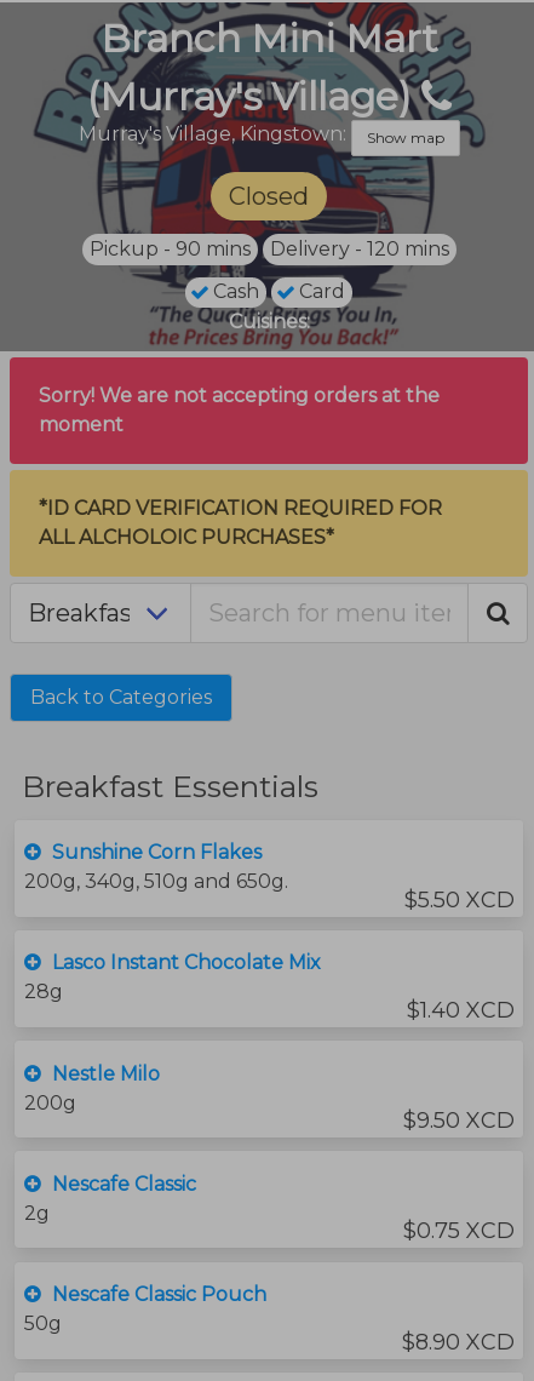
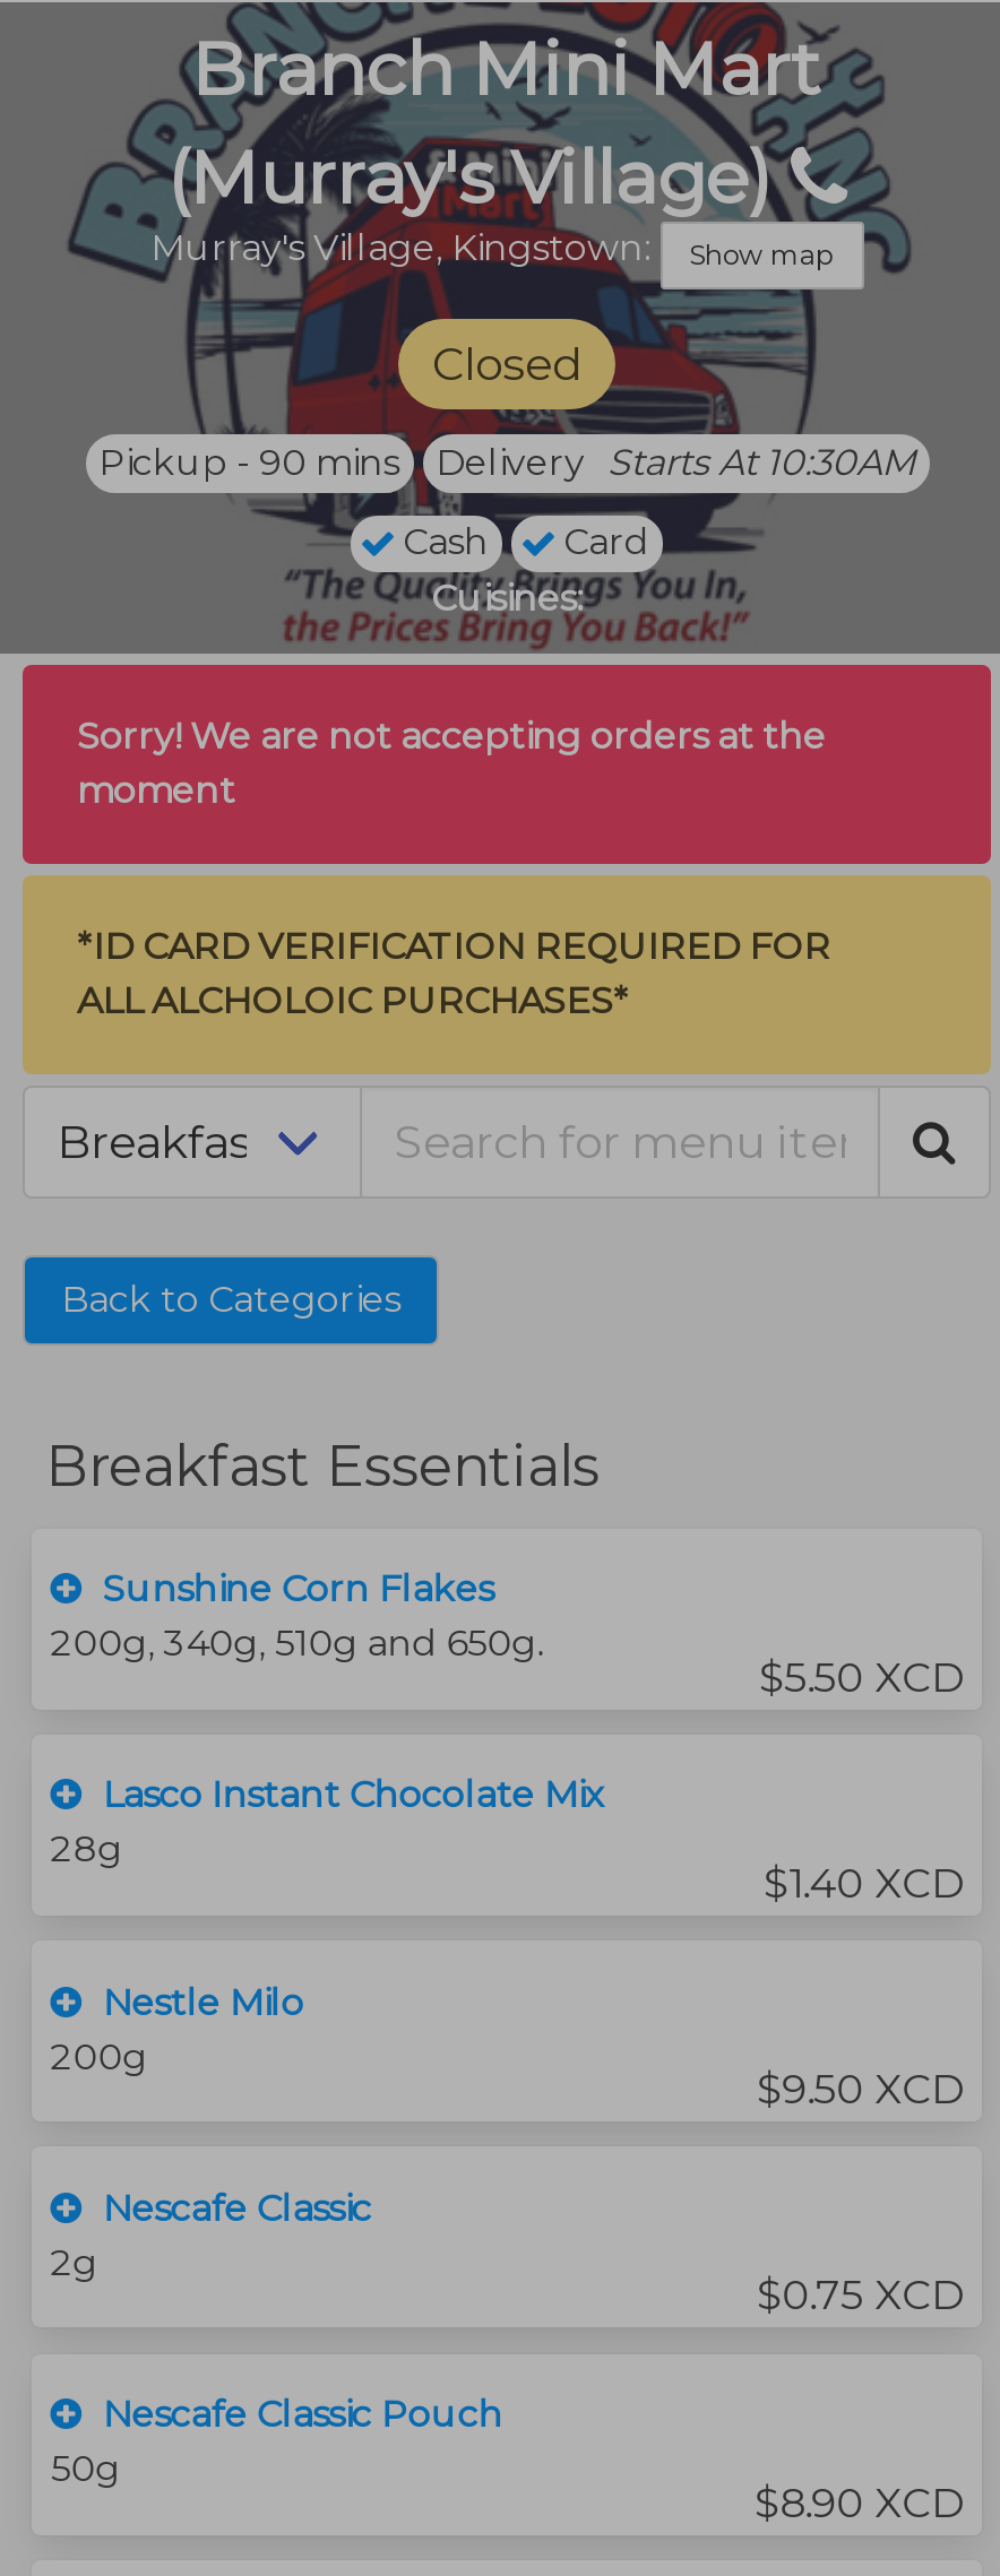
- Delivery - 120 mins
+ Delivery Starts At 10:30AM
